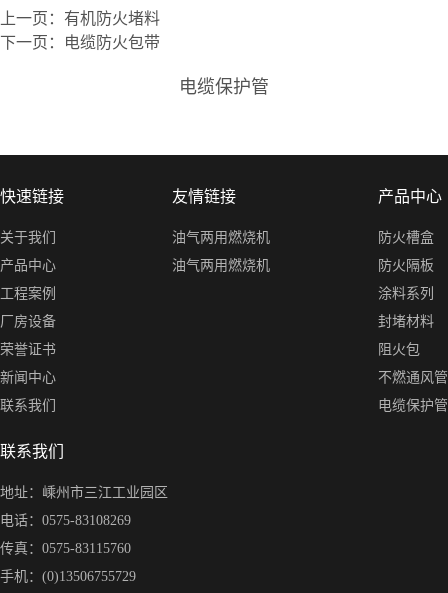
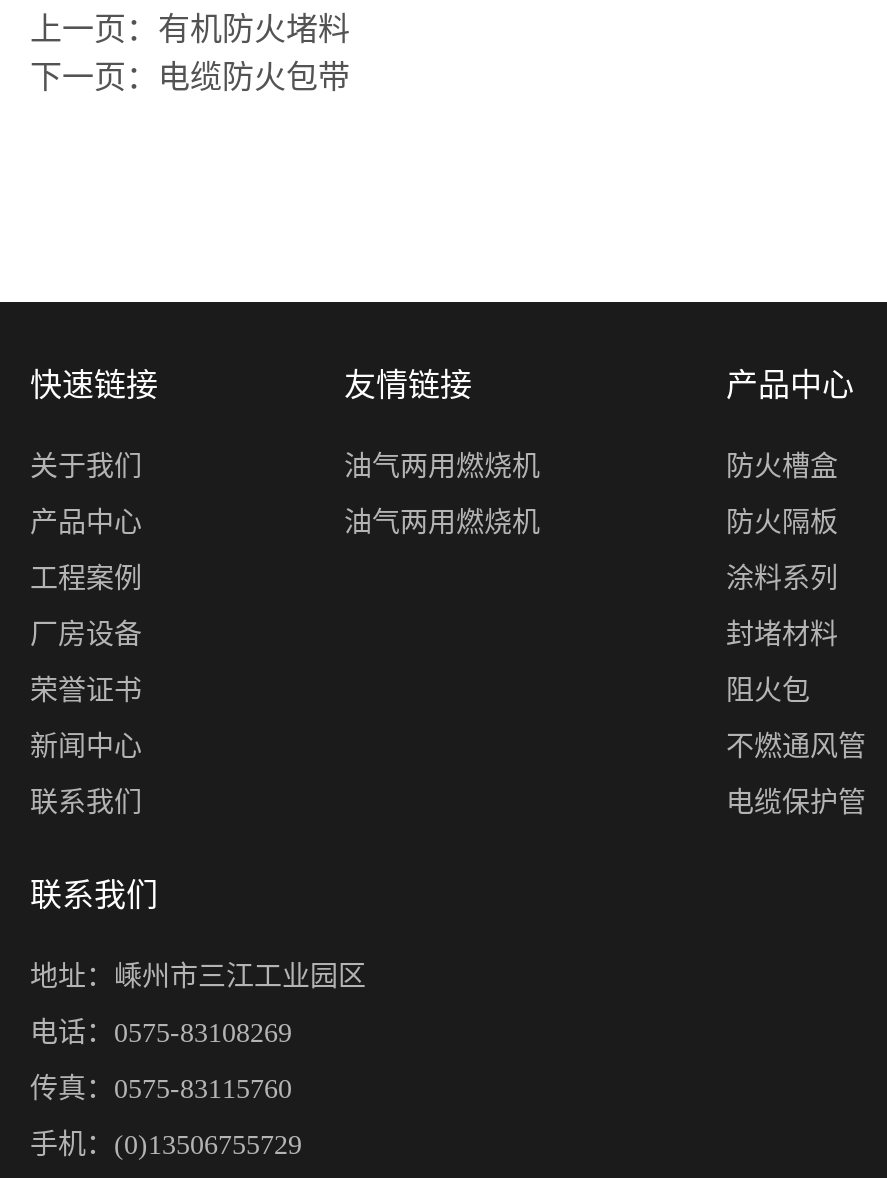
- 电缆保护管
